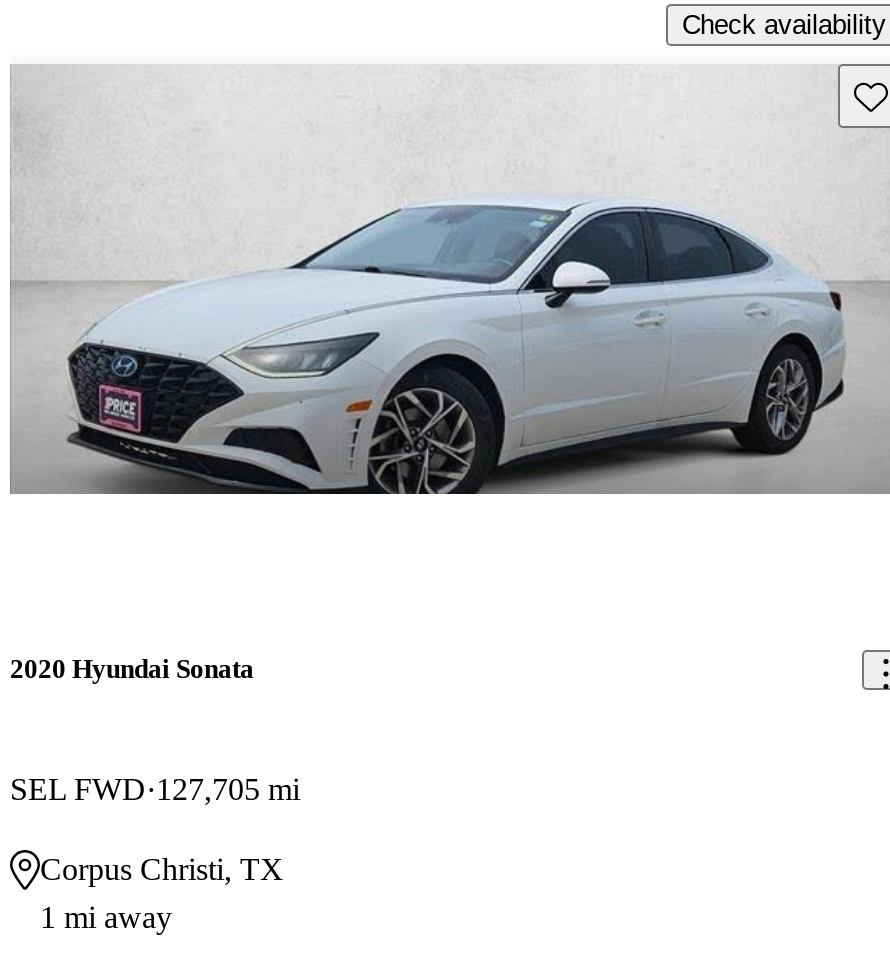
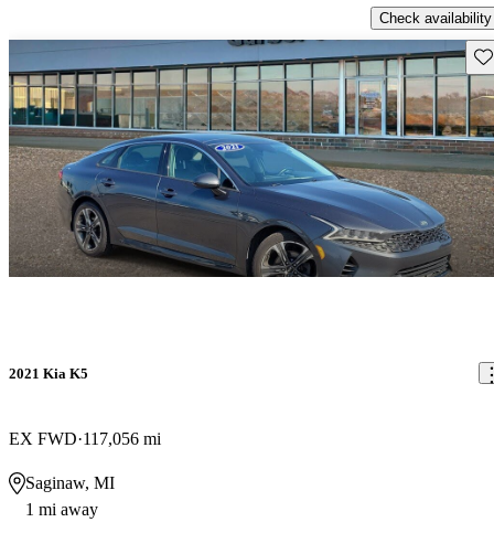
- [image]
+ [image]

- 2020 Hyundai Sonata
+ 2021 Kia K5

- SEL FWD 127,705 mi
+ EX FWD 117,056 mi

- Corpus Christi, TX
+ Saginaw, MI
